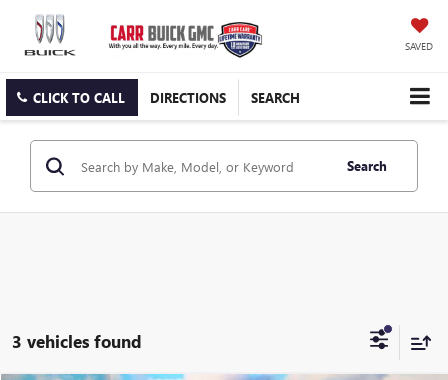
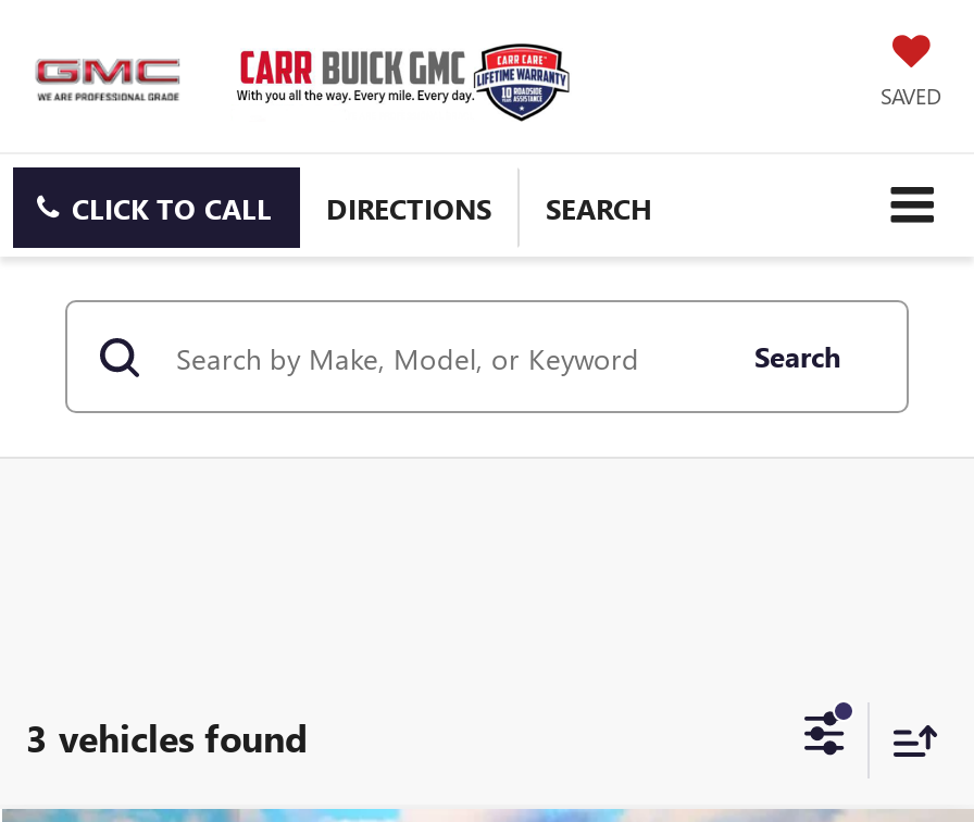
- [image]
+ [image]
